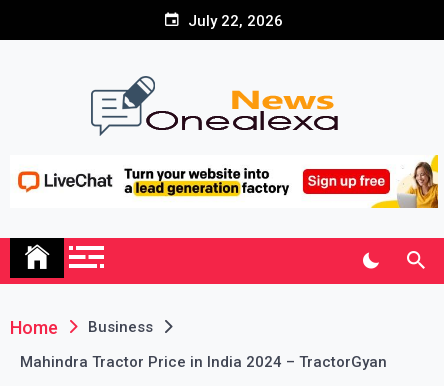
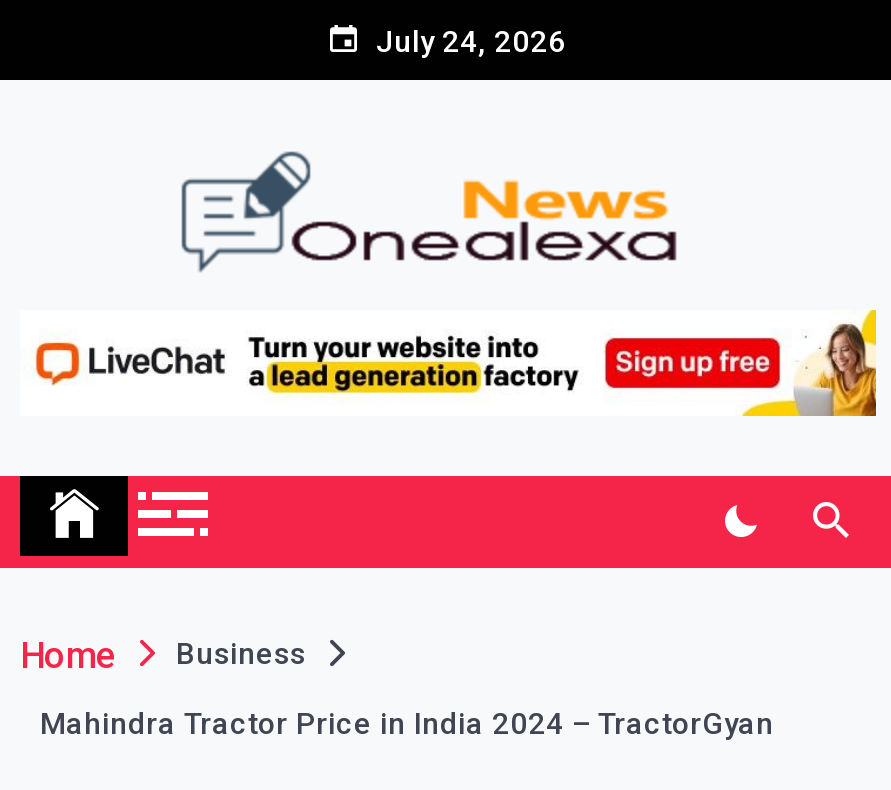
- July 22, 2026
+ July 24, 2026
